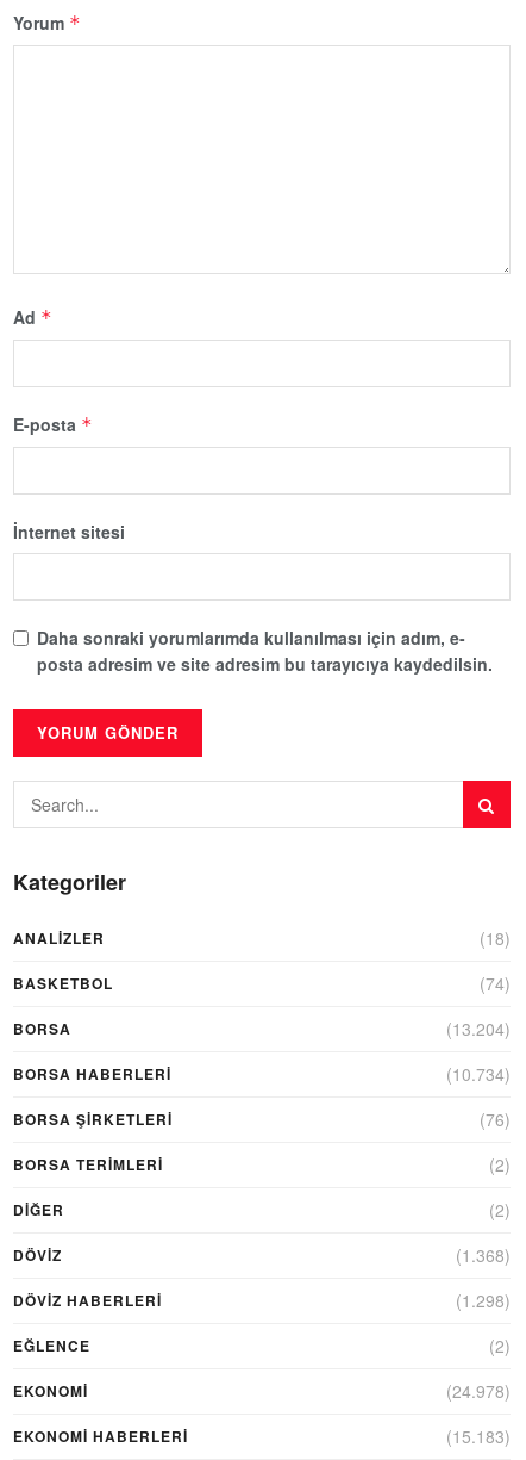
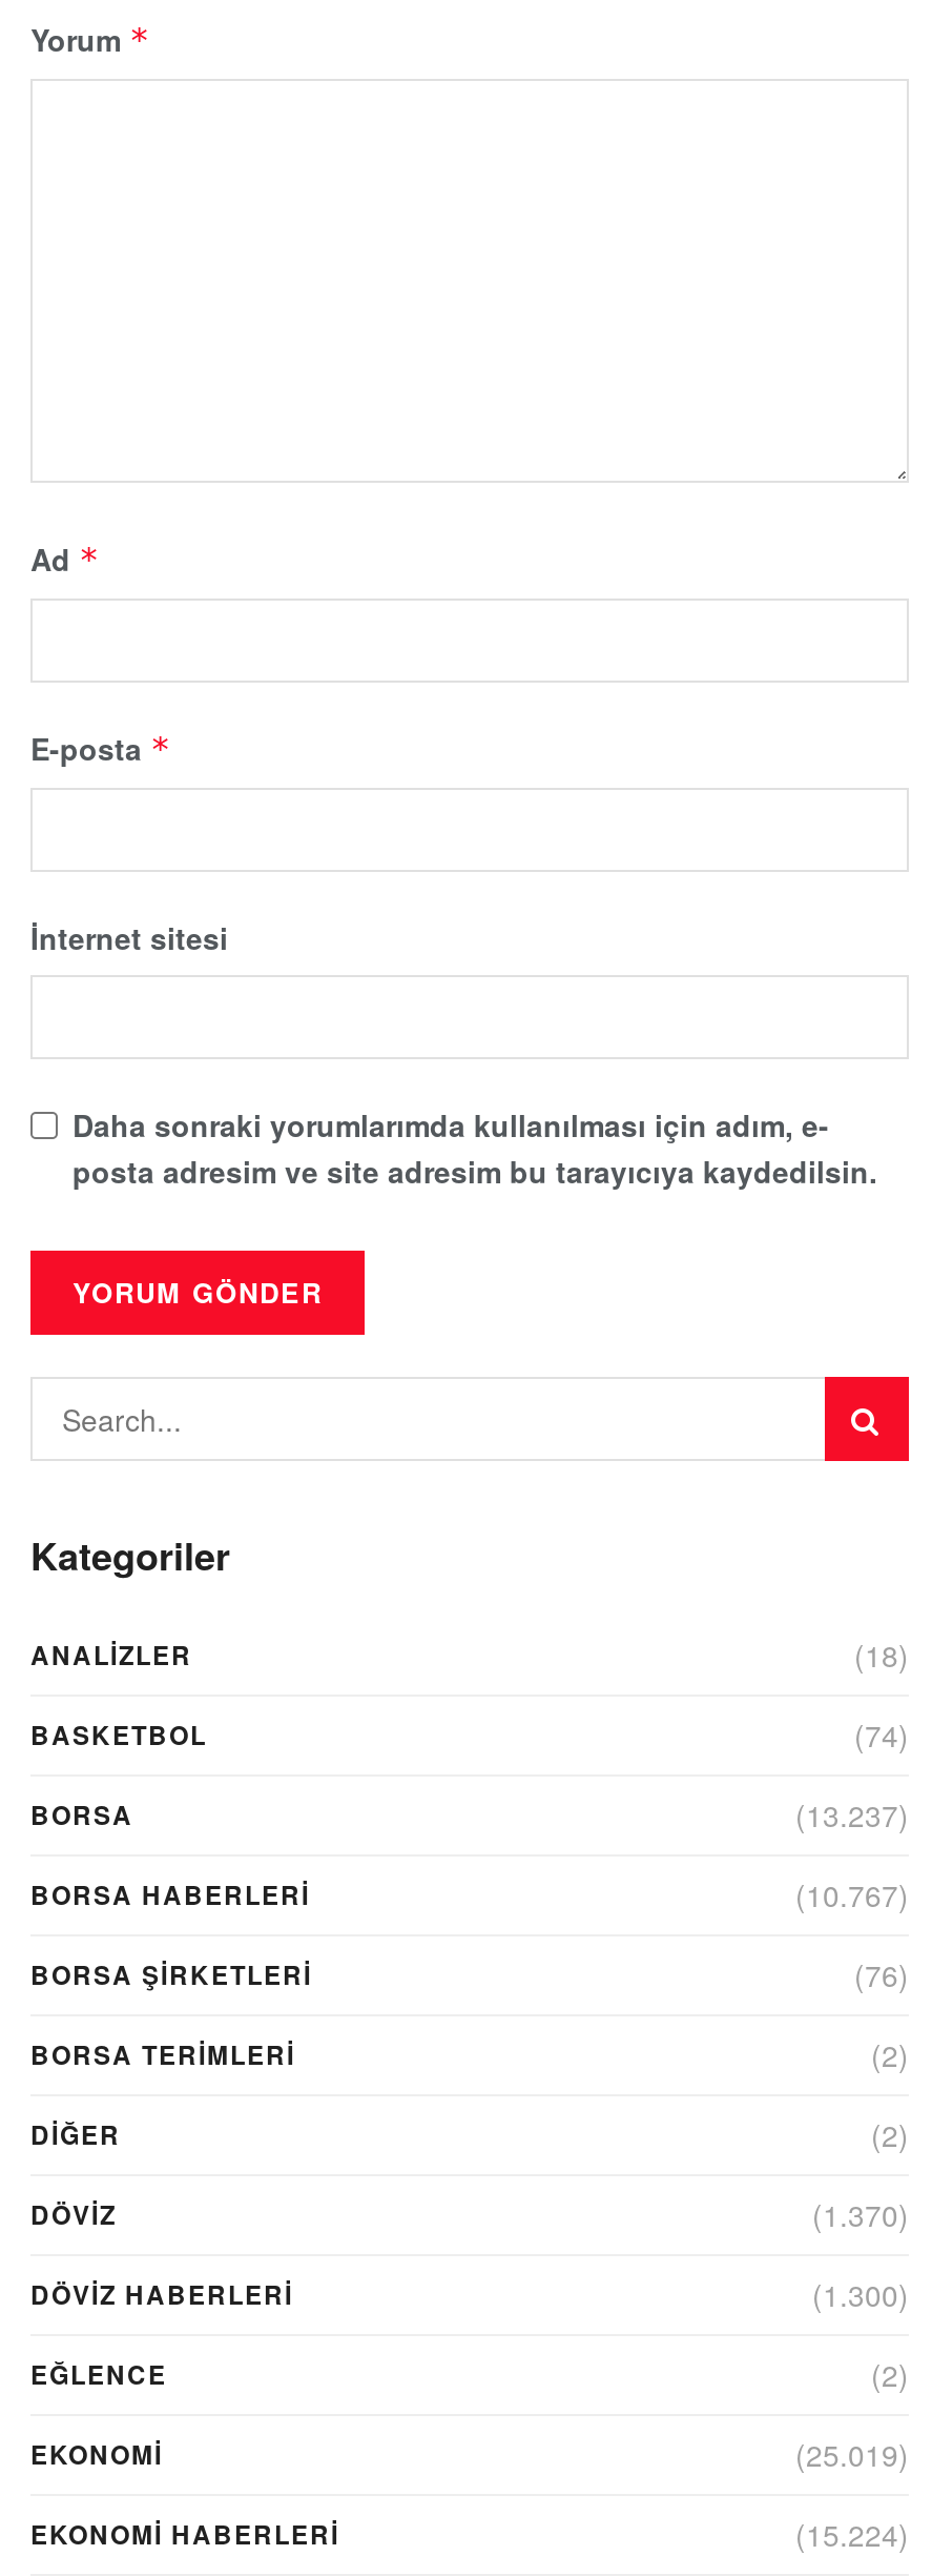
- (13.204)
+ (13.237)

- (10.734)
+ (10.767)

- (1.368)
+ (1.370)

- (1.298)
+ (1.300)

- (24.978)
+ (25.019)

- (15.183)
+ (15.224)
